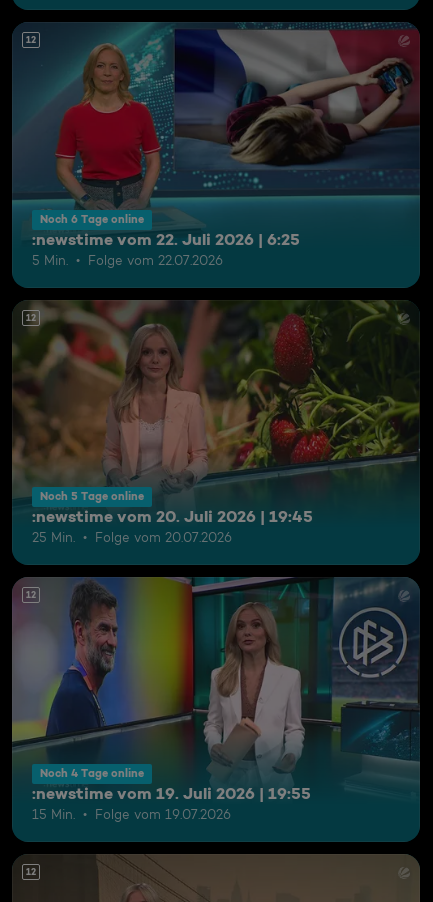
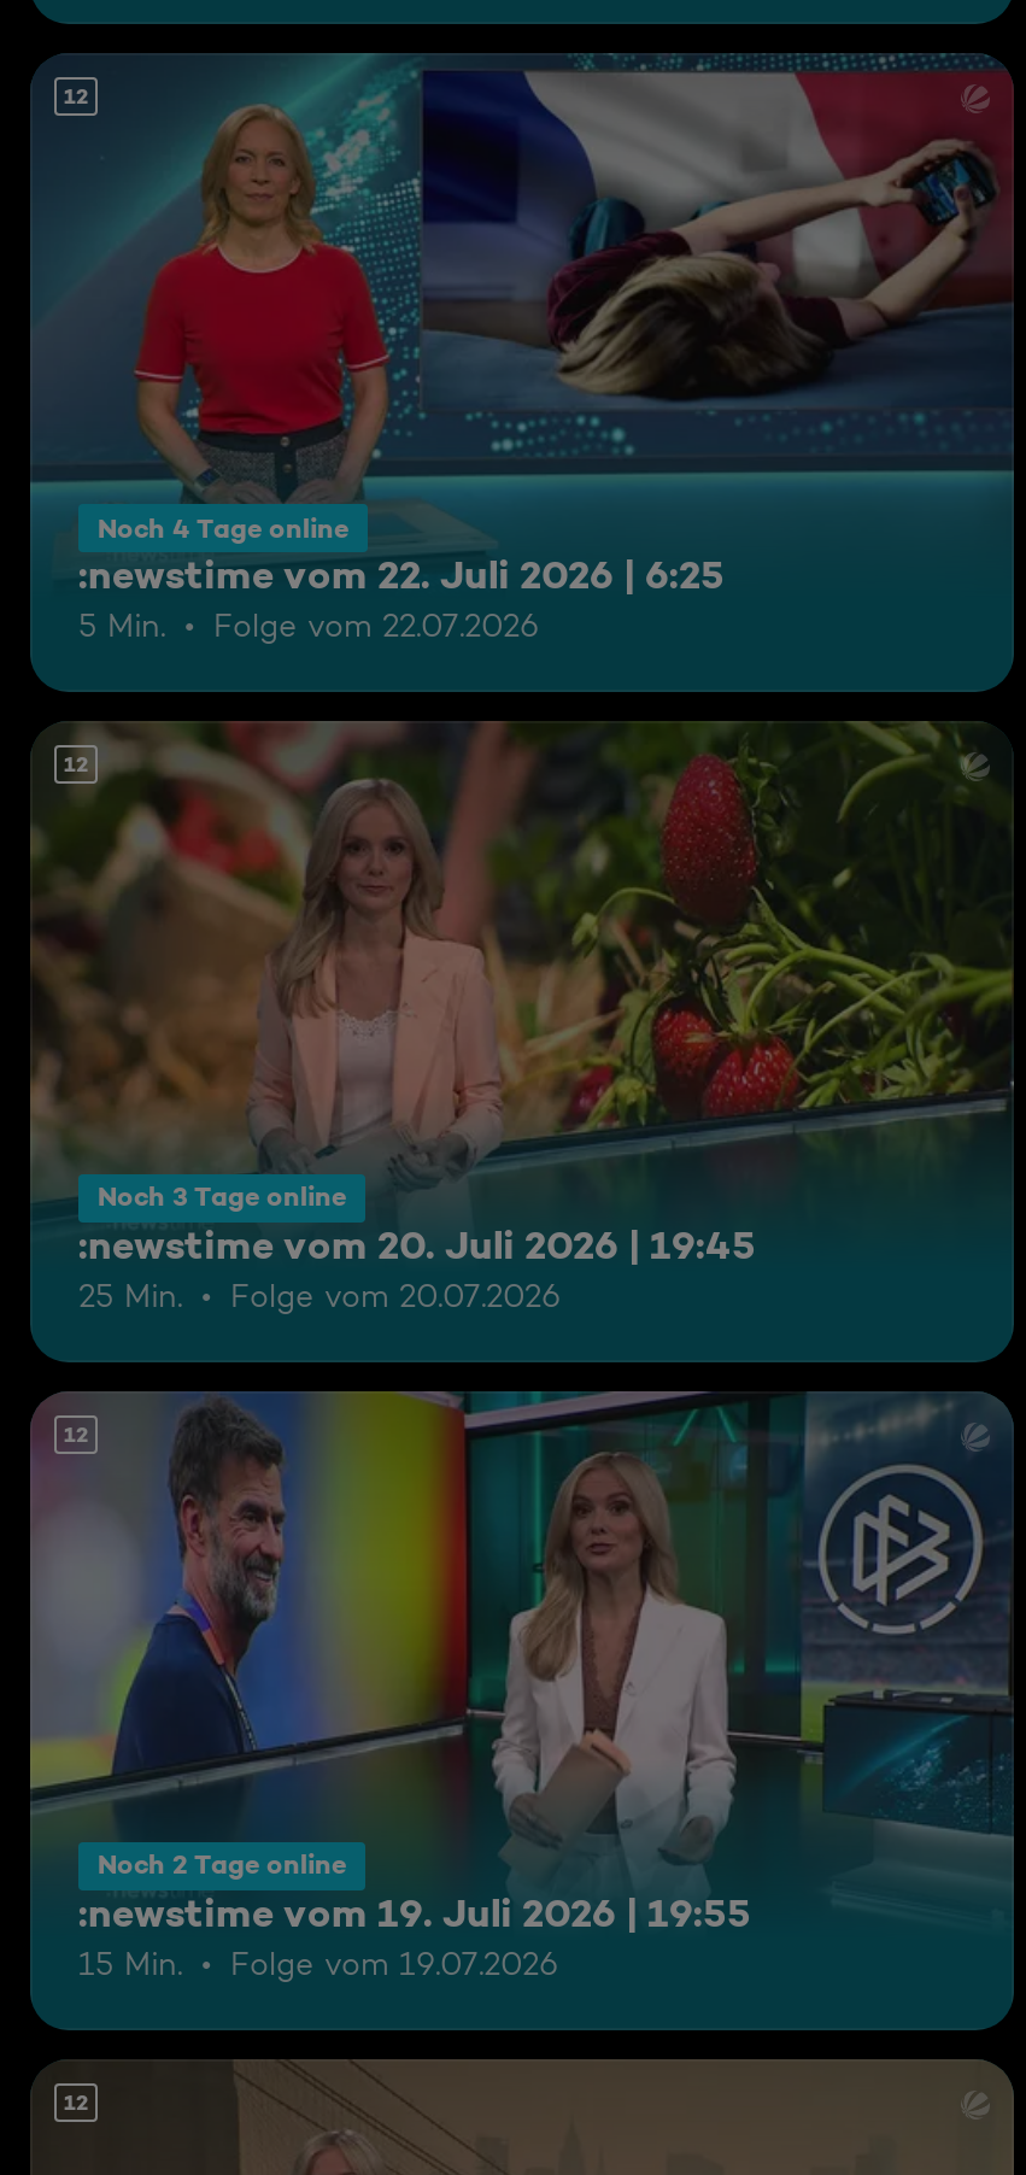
- Noch 6 Tage online

- Noch 5 Tage online
+ Noch 3 Tage online

+ Noch 2 Tage online

moved up: Noch 4 Tage online
